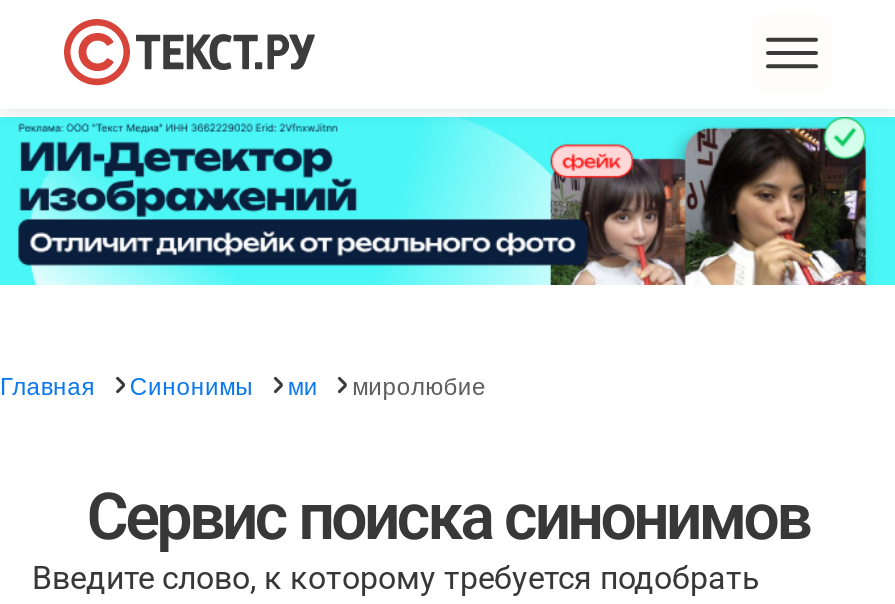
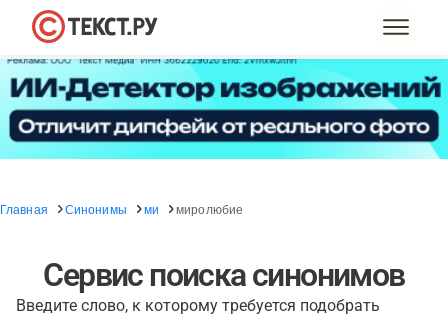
- [image]
+ [image]
